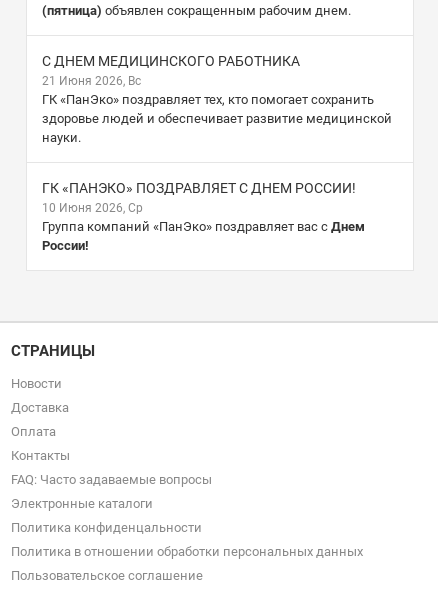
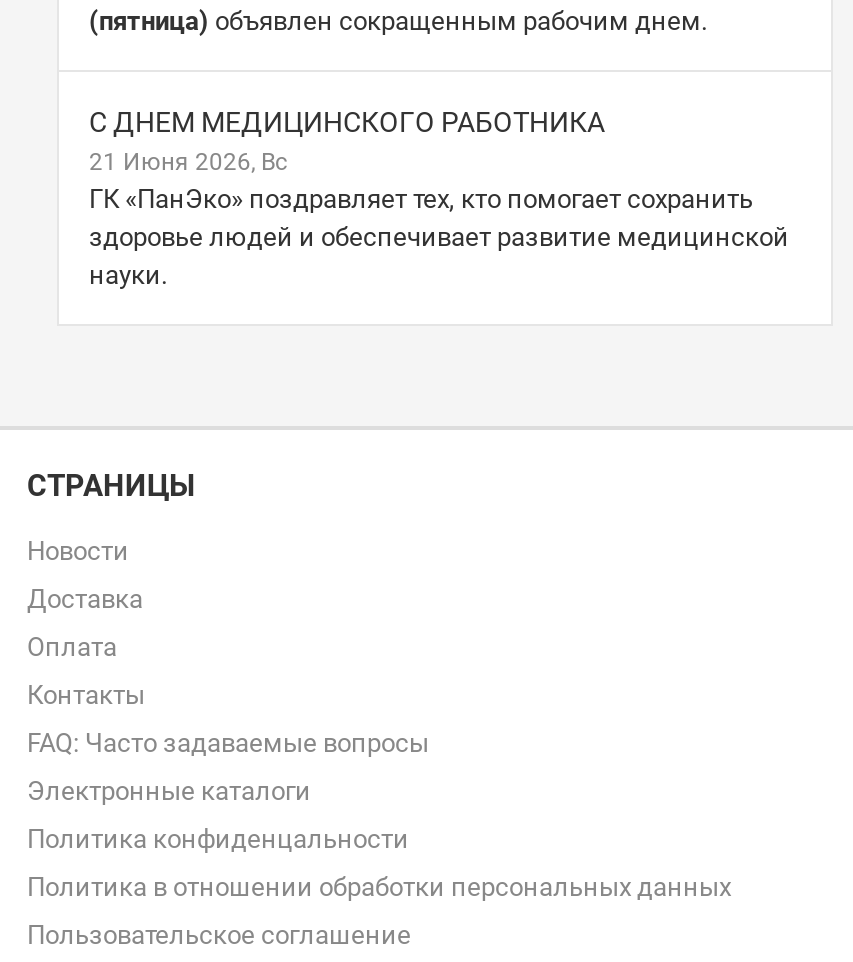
- ГК «ПАНЭКО» ПОЗДРАВЛЯЕТ С ДНЕМ РОССИИ!
- 10 Июня 2026, Ср
- Группа компаний «ПанЭко» поздравляет вас с Днем
- России!
